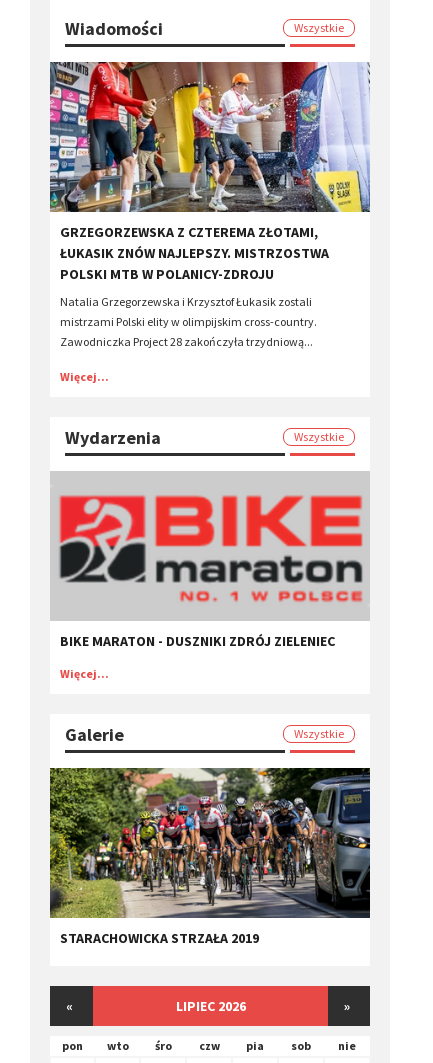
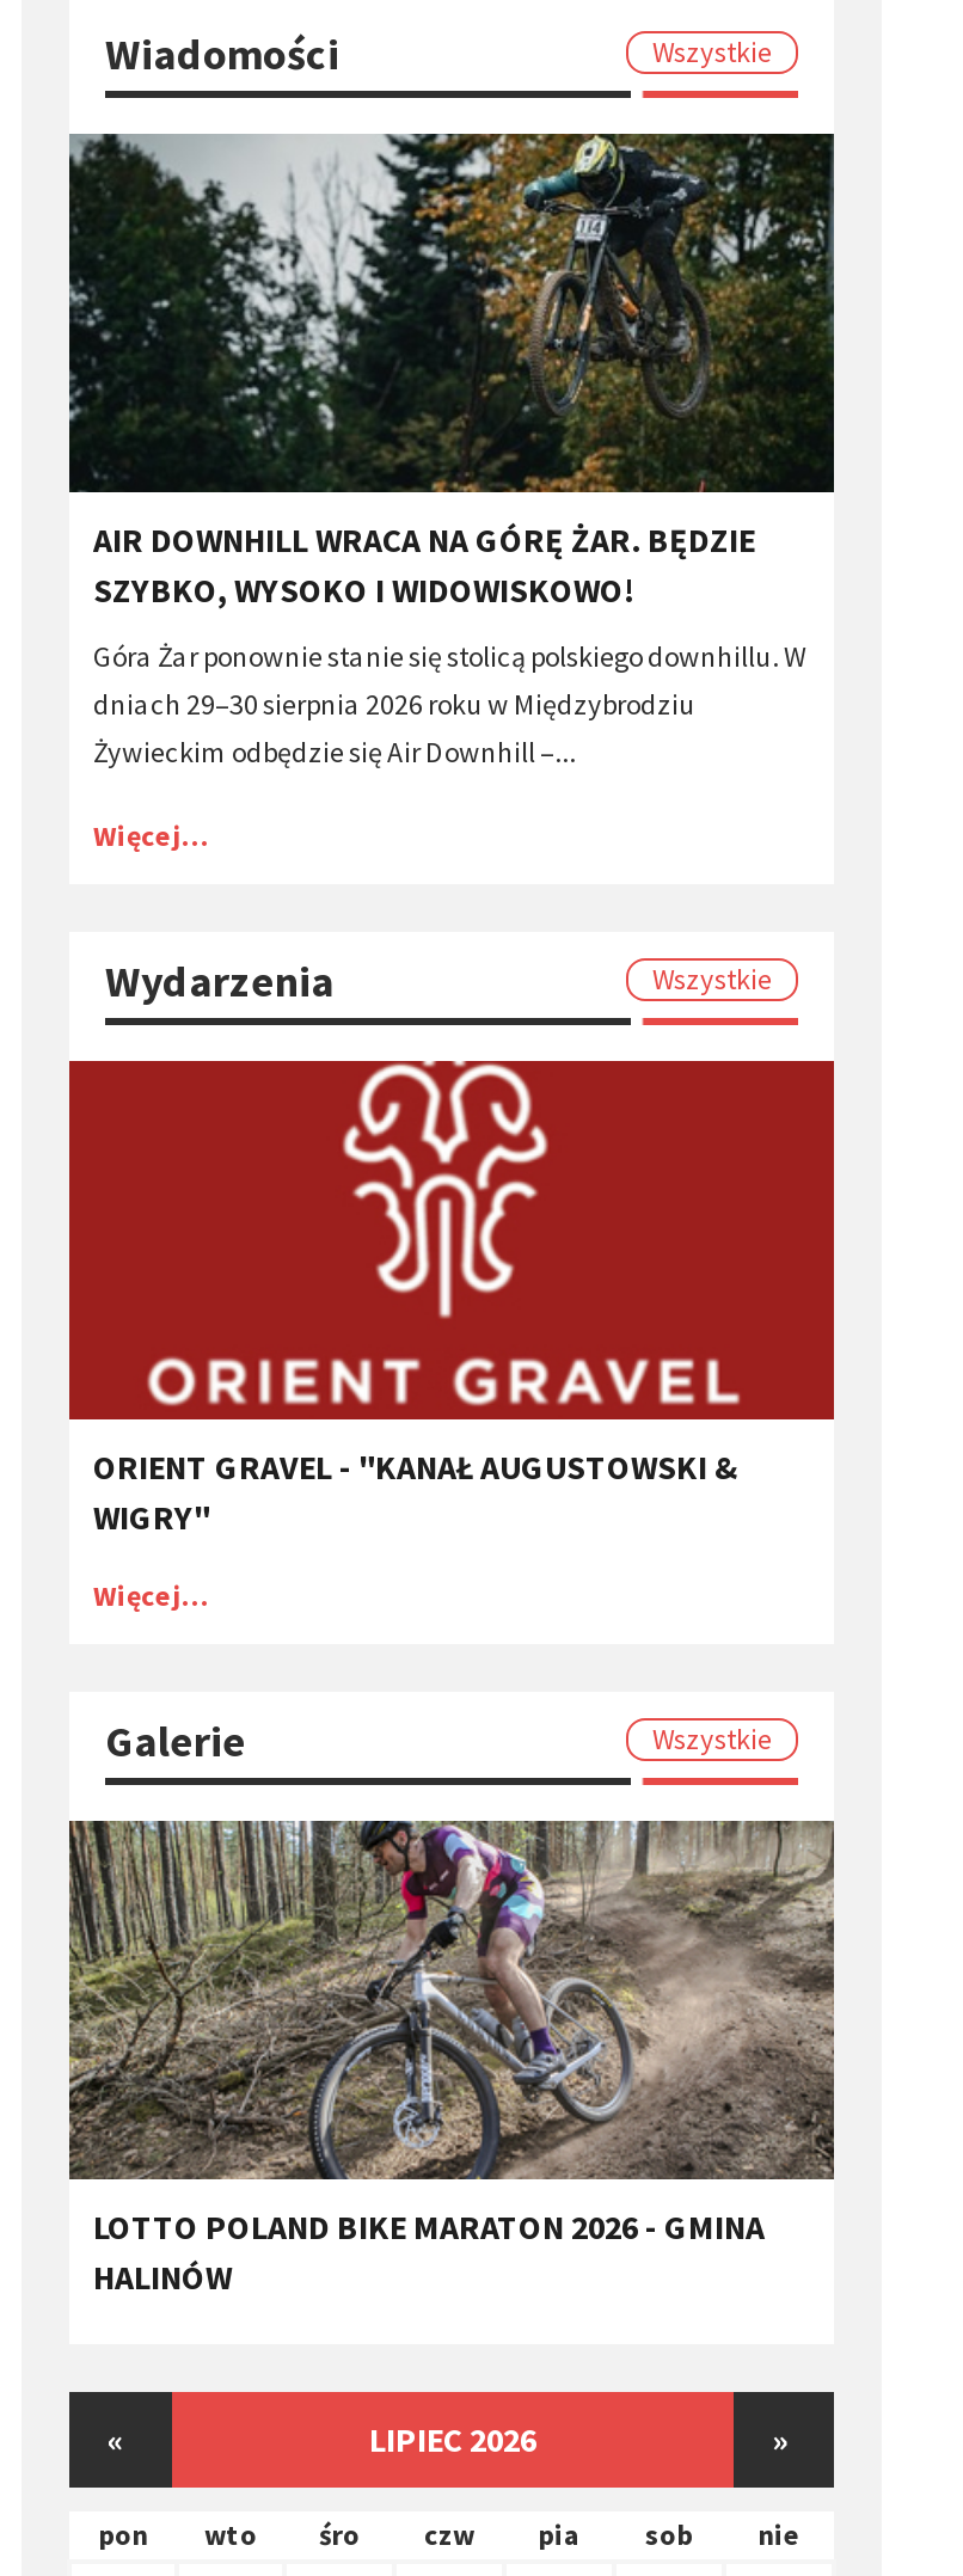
- [image]
- GRZEGORZEWSKA Z CZTEREMA ZŁOTAMI,
- ŁUKASIK ZNÓW NAJLEPSZY. MISTRZOSTWA
- POLSKI MTB W POLANICY-ZDROJU
+ [image]
+ AIR DOWNHILL WRACA NA GÓRĘ ŻAR. BĘDZIE
+ SZYBKO, WYSOKO I WIDOWISKOWO!

- Natalia Grzegorzewska i Krzysztof Łukasik zostali
- mistrzami Polski elity w olimpijskim cross-country.
- Zawodniczka Project 28 zakończyła trzydniową...
+ Góra Żar ponownie stanie się stolicą polskiego downhillu. W
+ dniach 29–30 sierpnia 2026 roku w Międzybrodziu
+ Żywieckim odbędzie się Air Downhill –...

moved up: Więcej... | Wydarzenia | Wszystkie

- [image]
- BIKE MARATON - DUSZNIKI ZDRÓJ ZIELENIEC
+ [image]
+ ORIENT GRAVEL - "KANAŁ AUGUSTOWSKI &
+ WIGRY"

- [image]
- STARACHOWICKA STRZAŁA 2019
+ [image]
+ LOTTO POLAND BIKE MARATON 2026 - GMINA
+ HALINÓW
